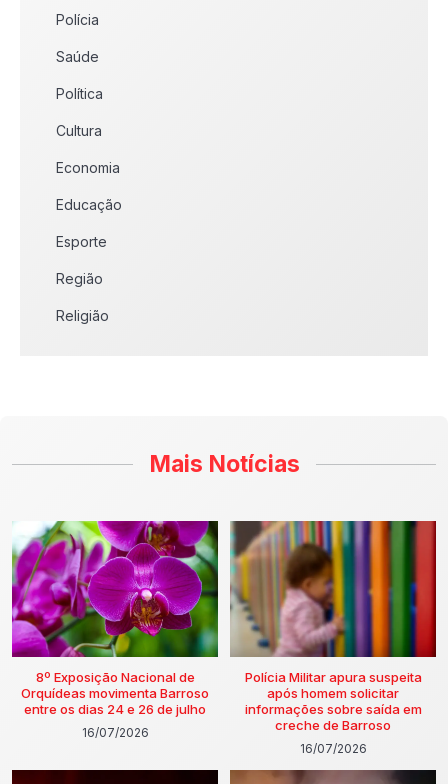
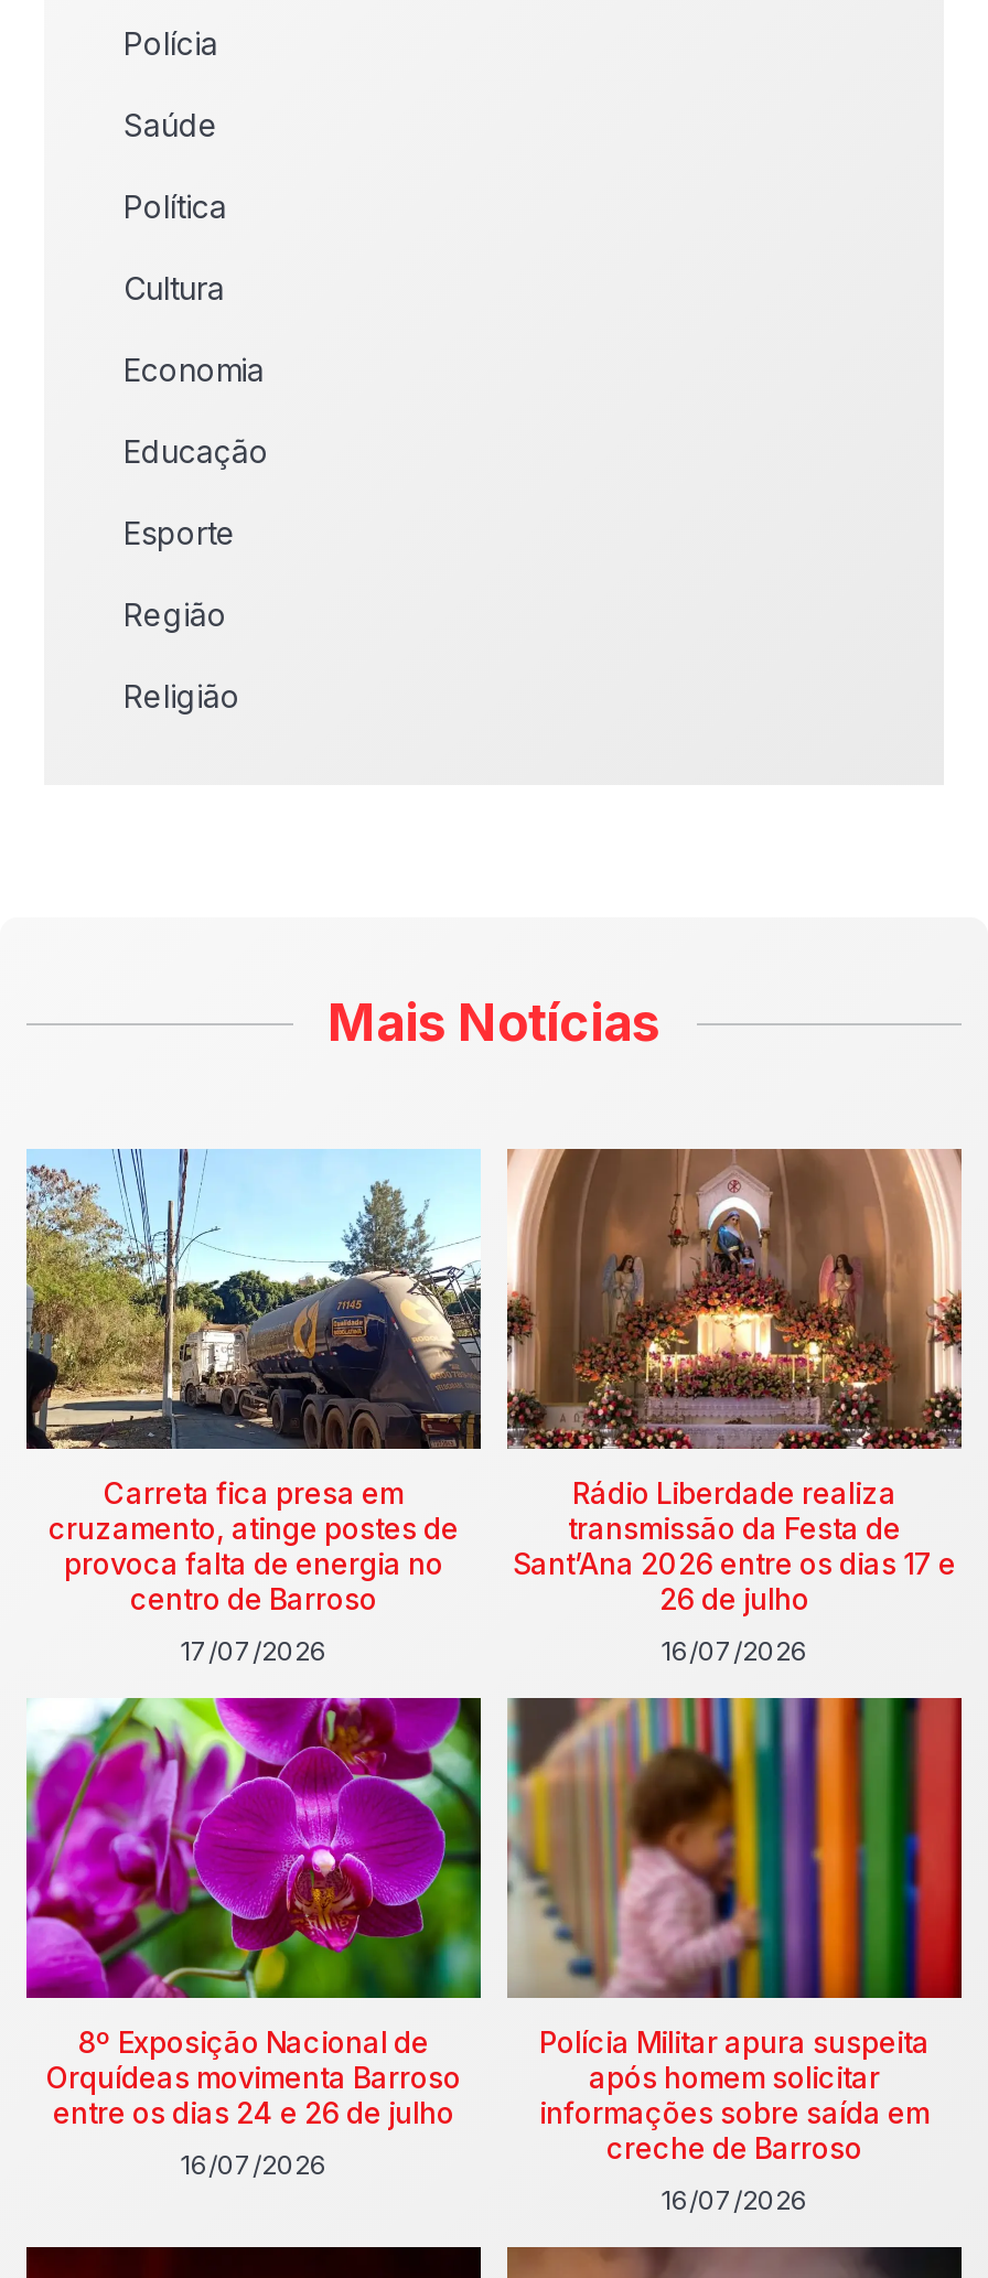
+ [image]
+ Carreta fica presa em
+ cruzamento, atinge postes de
+ provoca falta de energia no
+ centro de Barroso
+ 17/07/2026

+ [image]
+ Rádio Liberdade realiza
+ transmissão da Festa de
+ Sant’Ana 2026 entre os dias 17 e
+ 26 de julho
+ 16/07/2026
